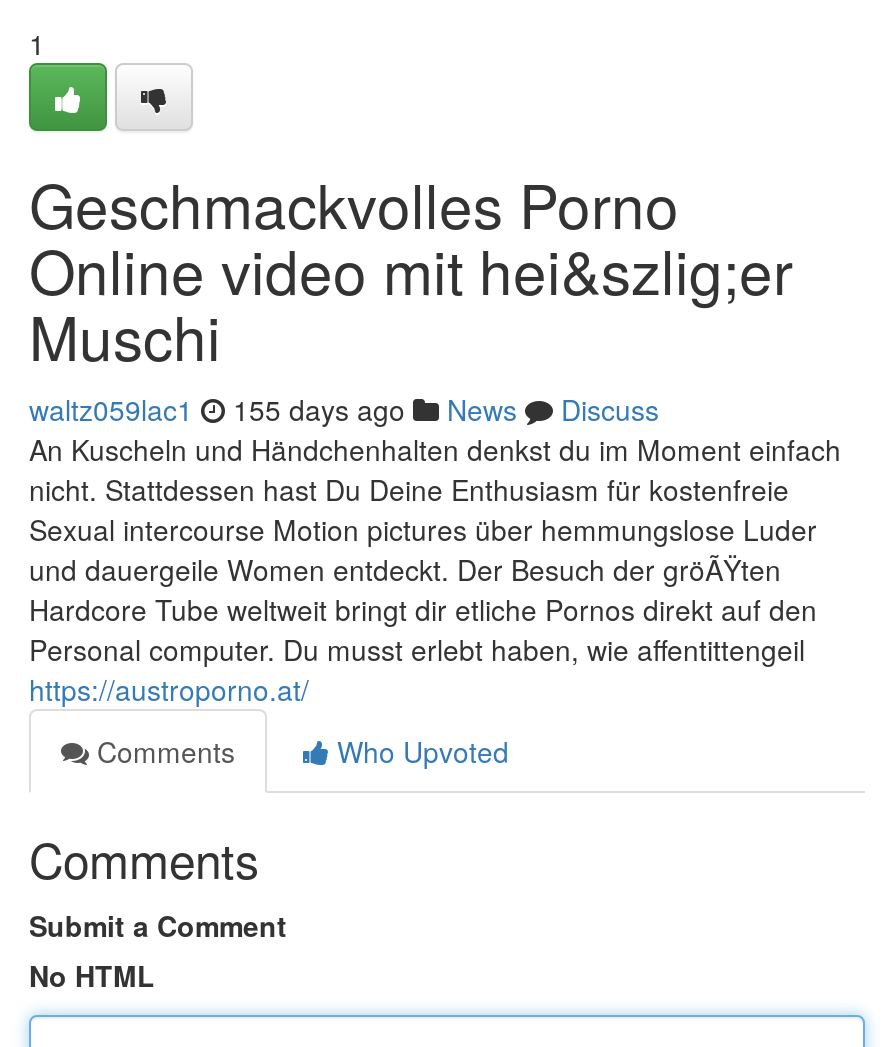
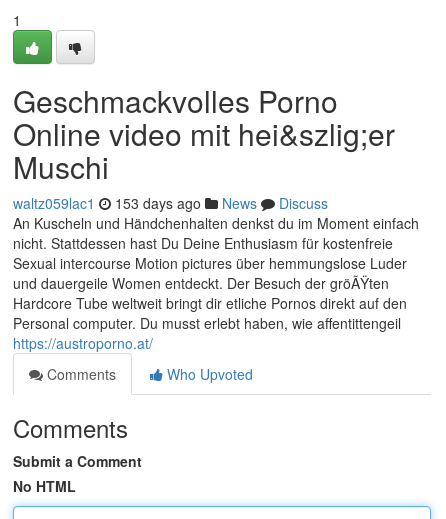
- waltz059lac1 155 days ago News Discuss
+ waltz059lac1 153 days ago News Discuss
